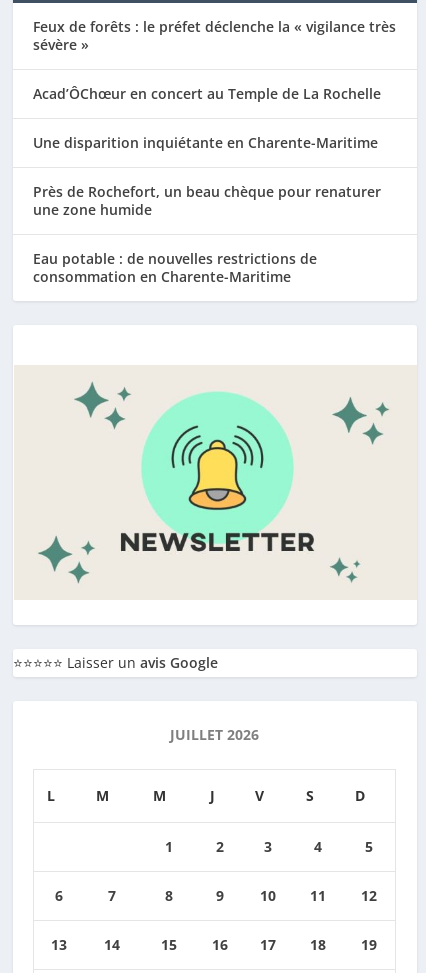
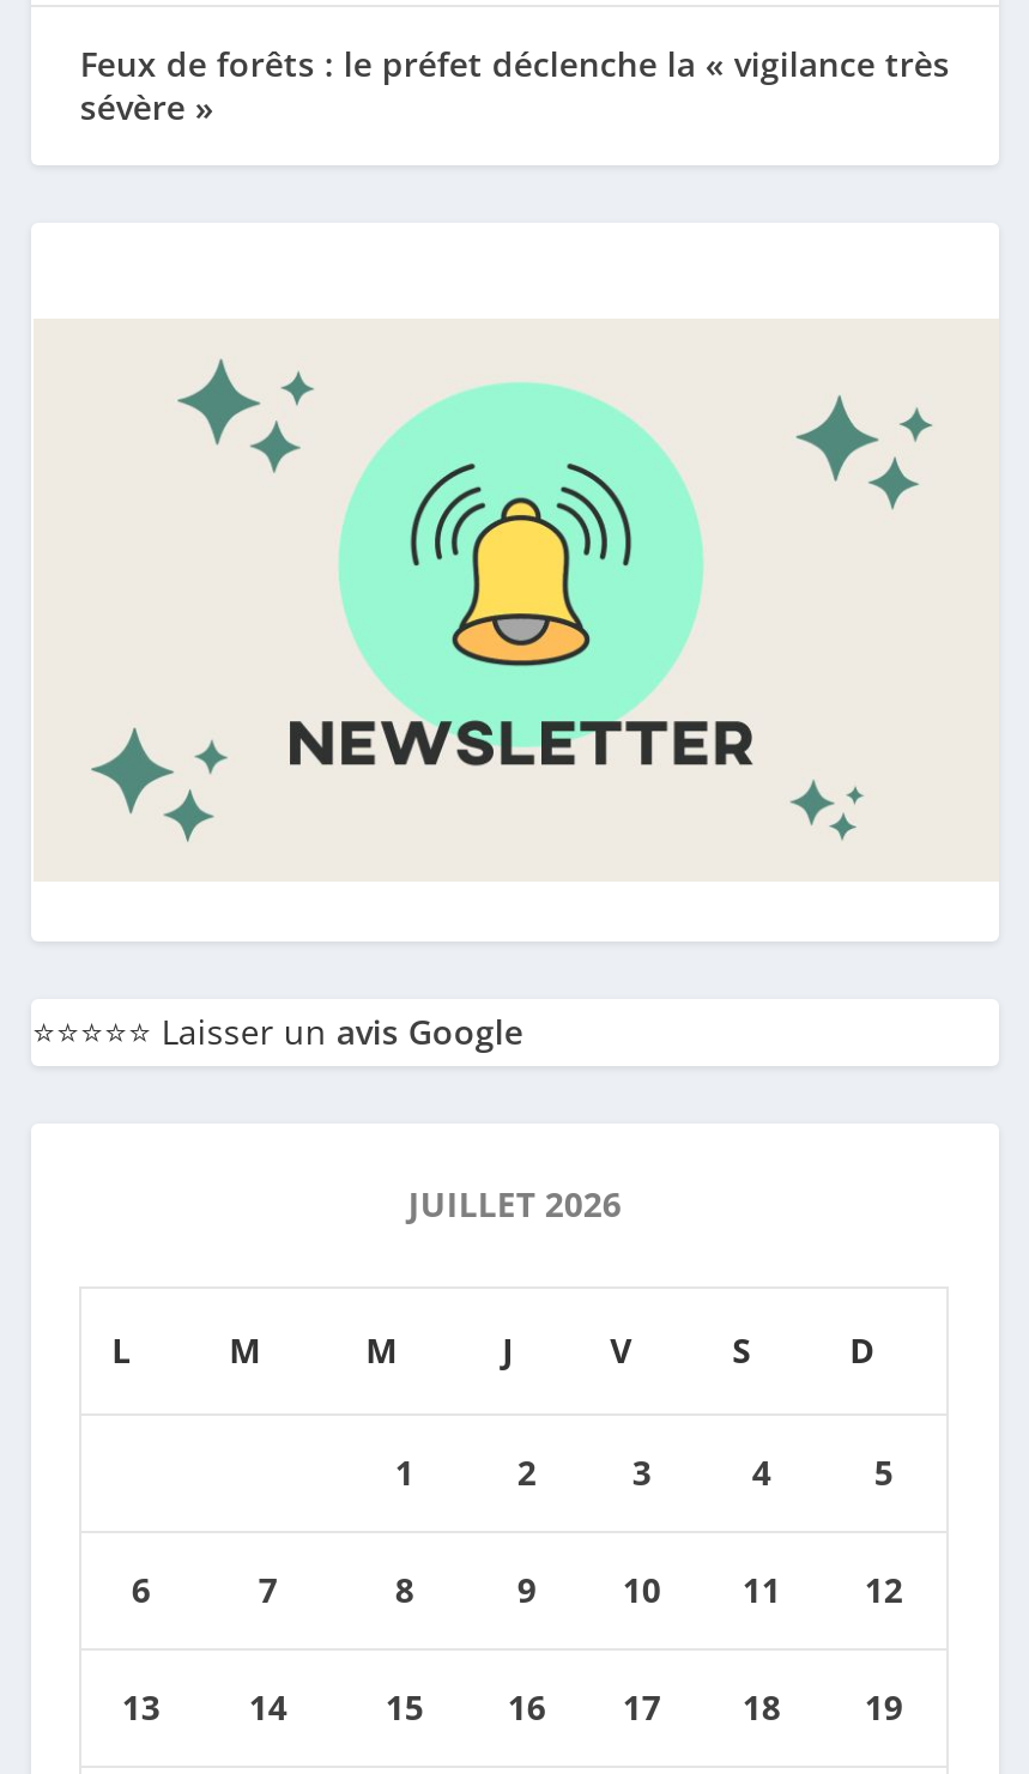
- Acad’ÔChœur en concert au Temple de La Rochelle
- Une disparition inquiétante en Charente-Maritime
- Près de Rochefort, un beau chèque pour renaturer
- une zone humide
- Eau potable : de nouvelles restrictions de
- consommation en Charente-Maritime
